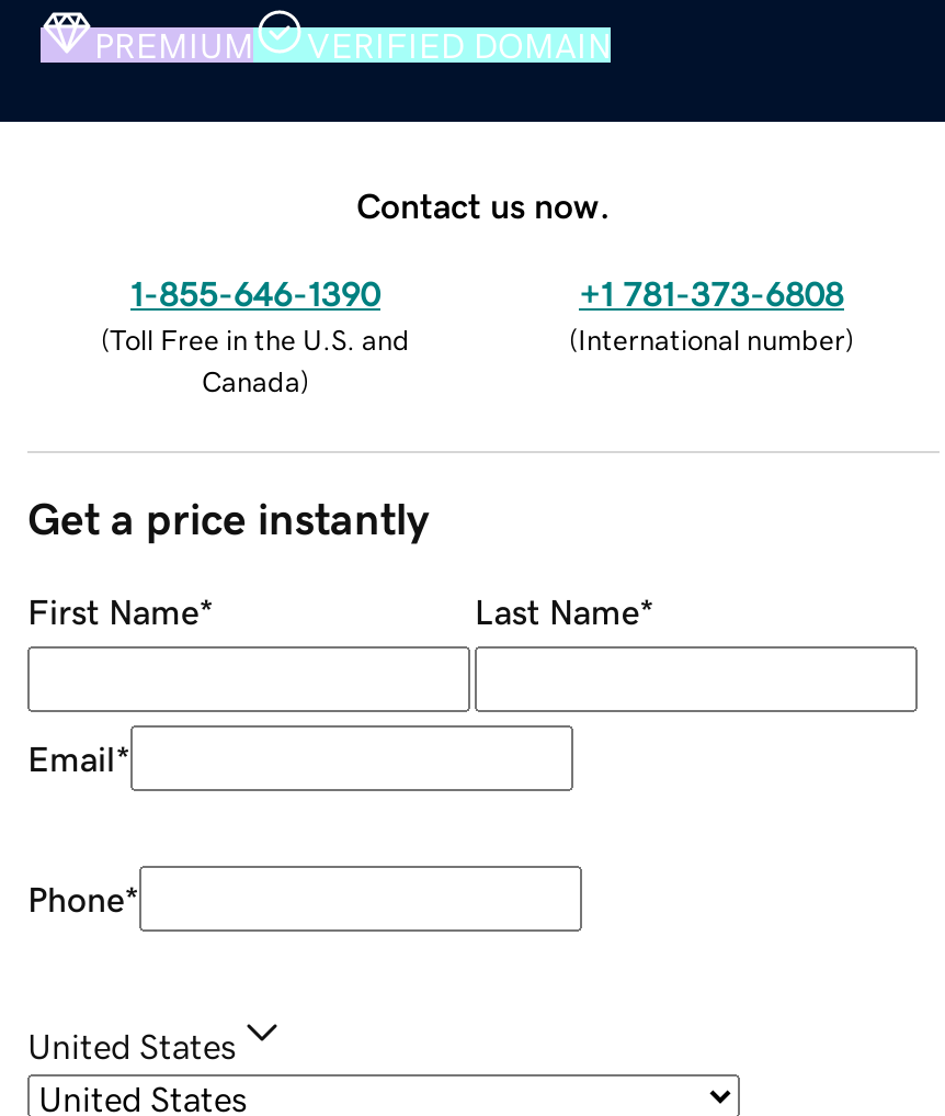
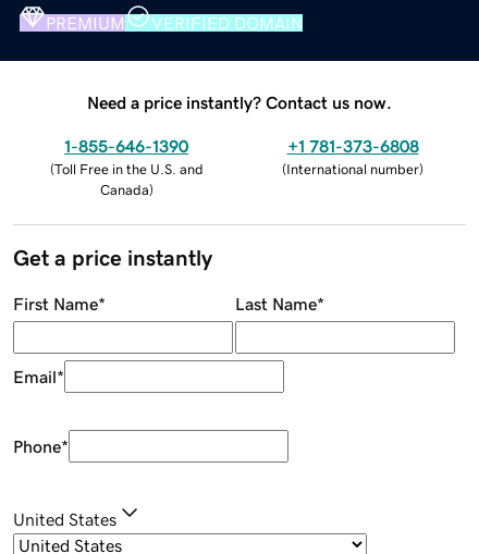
- Contact us now.
+ Need a price instantly? Contact us now.
